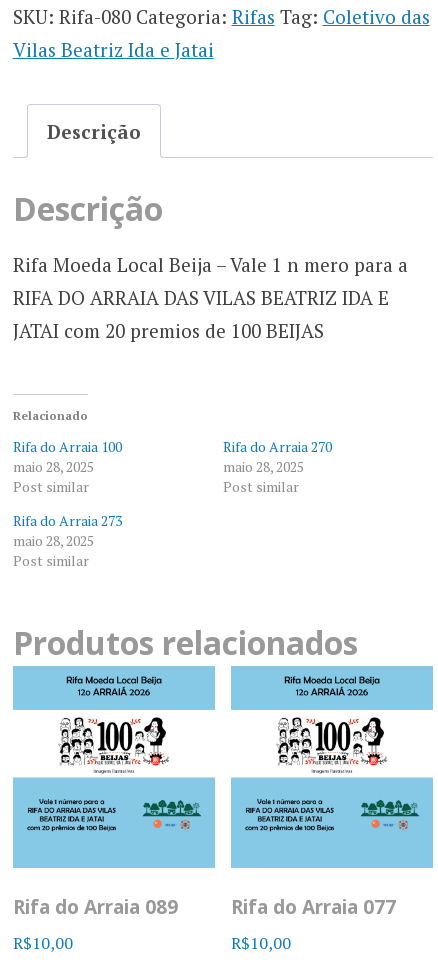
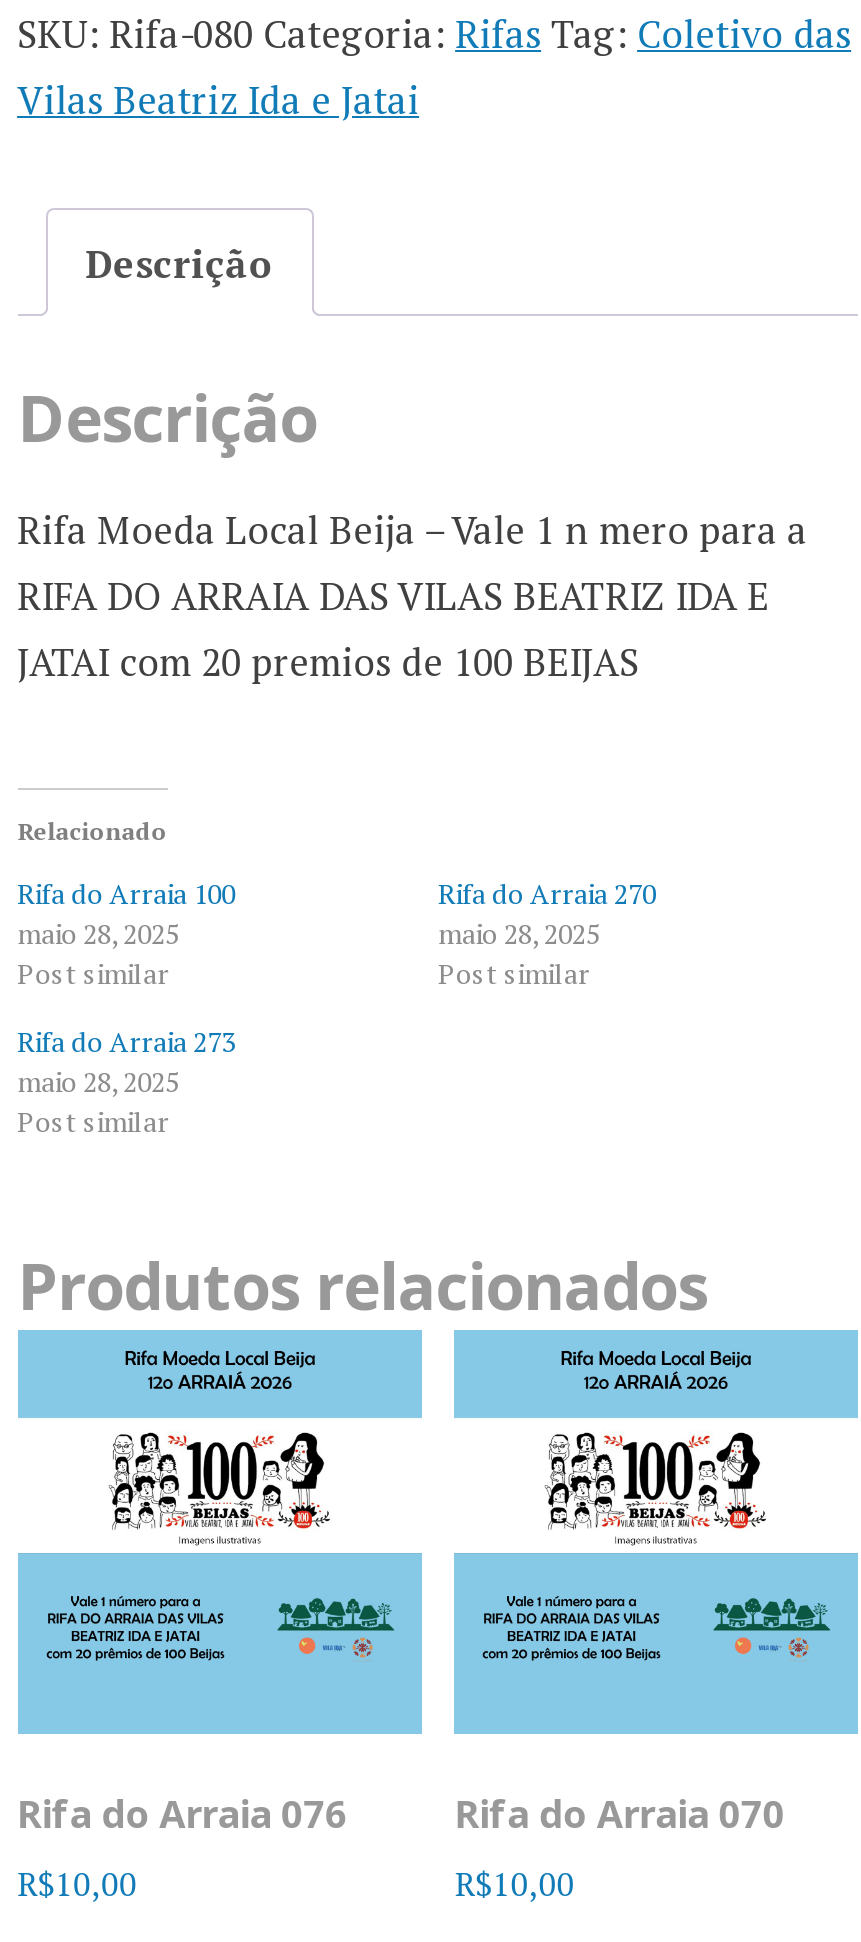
- Rifa do Arraia 089
+ Rifa do Arraia 076

- Rifa do Arraia 077
+ Rifa do Arraia 070
